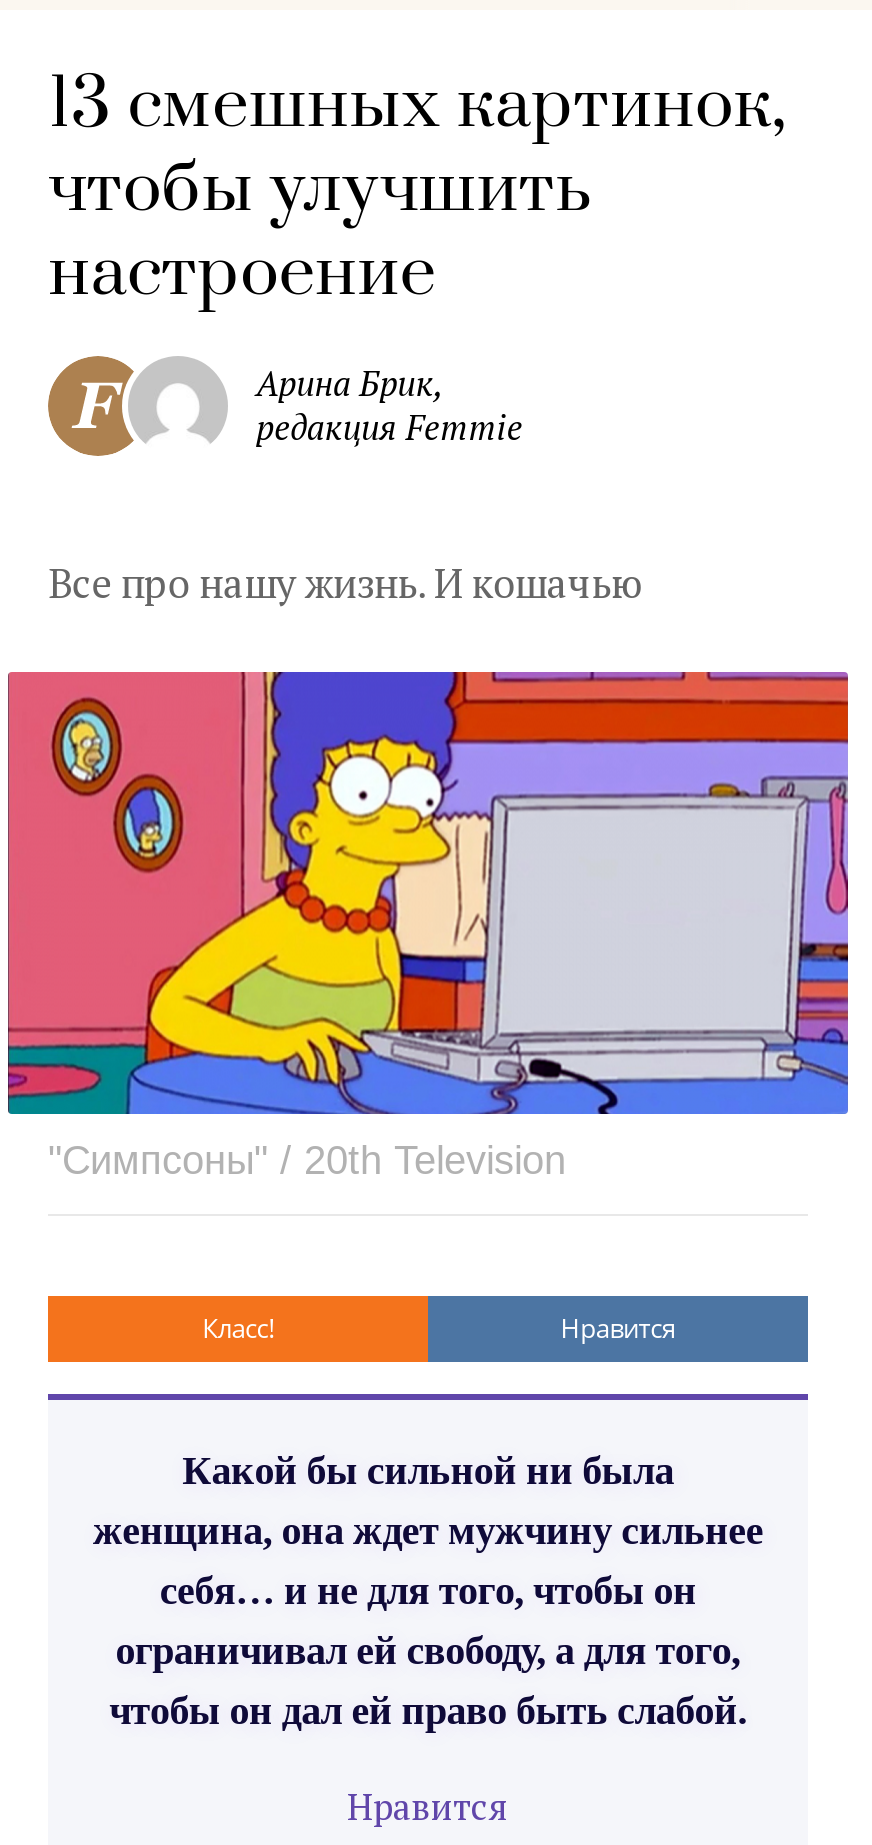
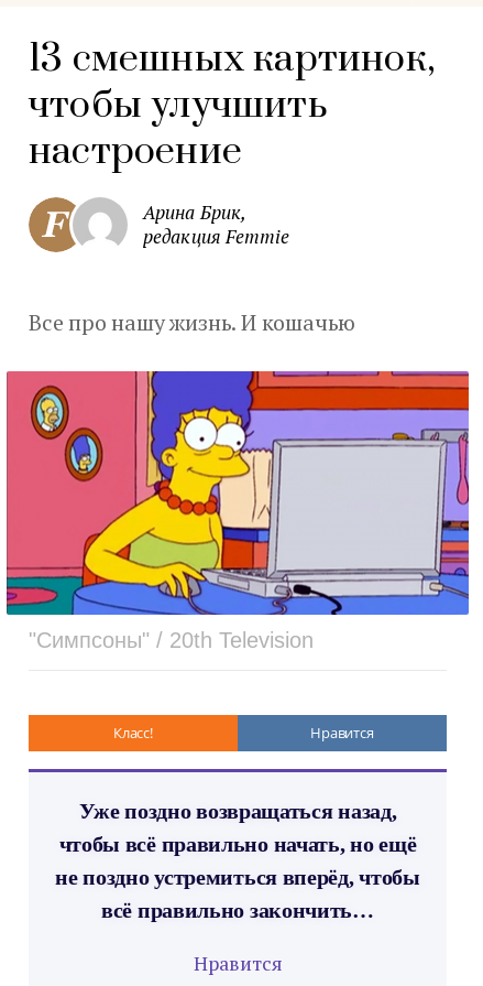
- Какой бы сильной ни была
- женщина, она ждет мужчину сильнее
- себя… и не для того, чтобы он
- ограничивал ей свободу, а для того,
- чтобы он дал ей право быть слабой.
+ Уже поздно возвращаться назад,
+ чтобы всё правильно начать, но ещё
+ не поздно устремиться вперёд, чтобы
+ всё правильно закончить…
